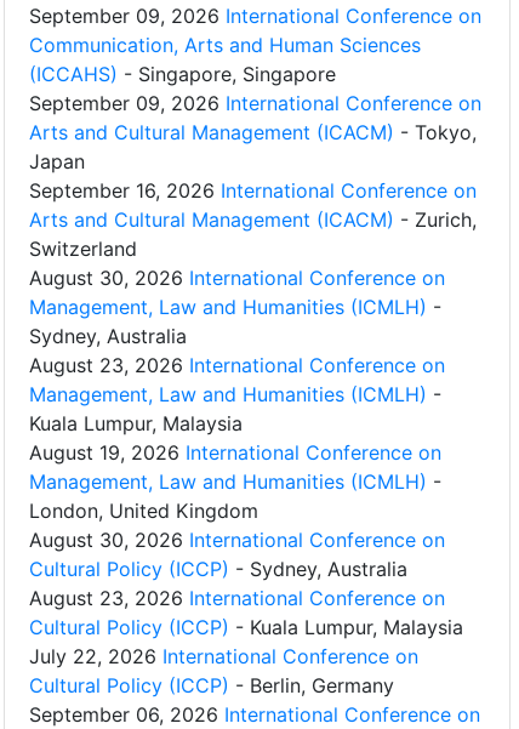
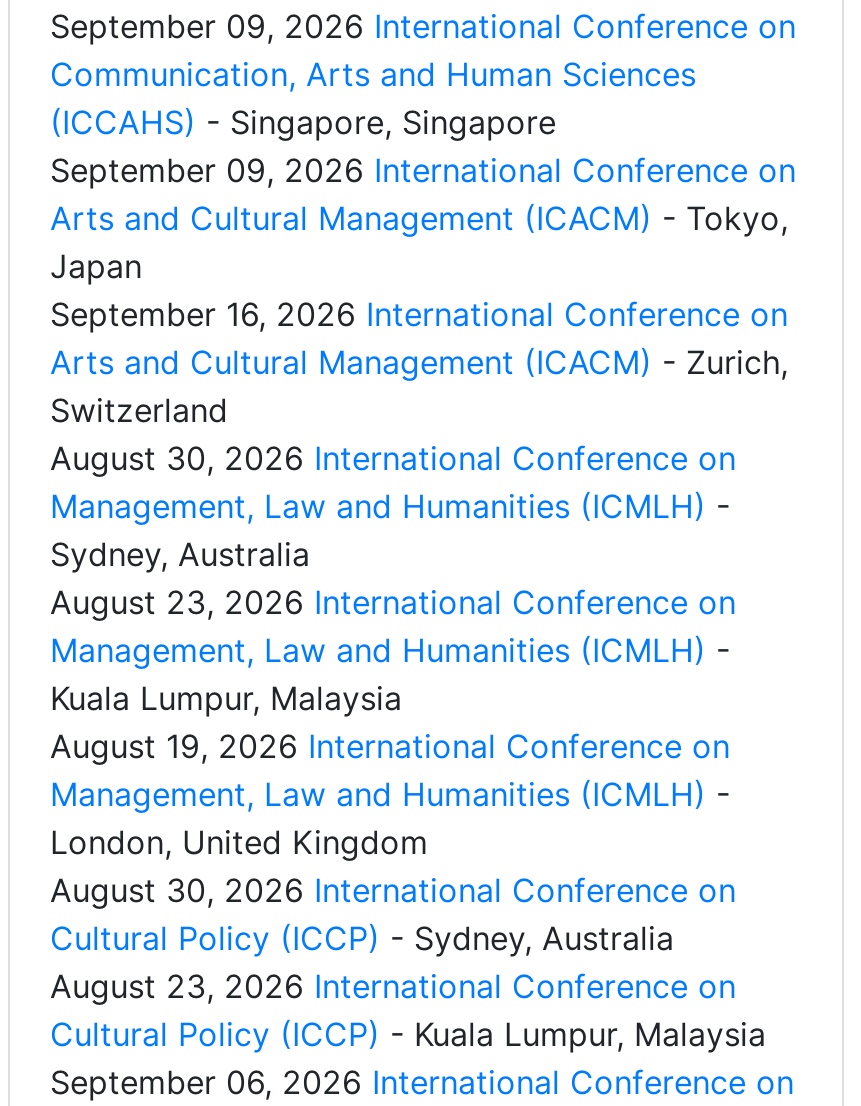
- July 22, 2026 International Conference on
- Cultural Policy (ICCP) - Berlin, Germany
